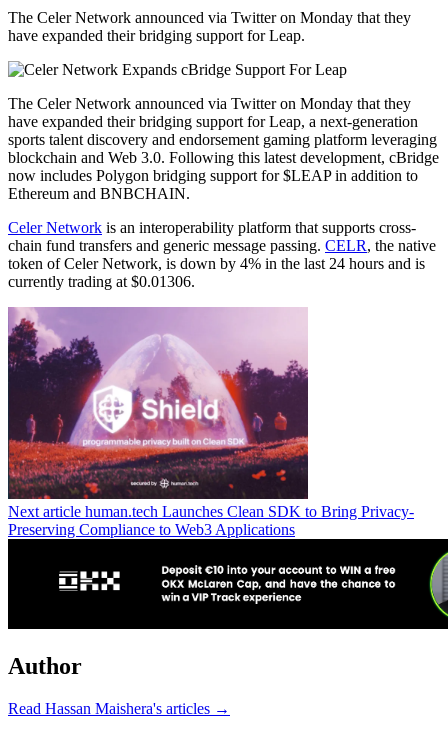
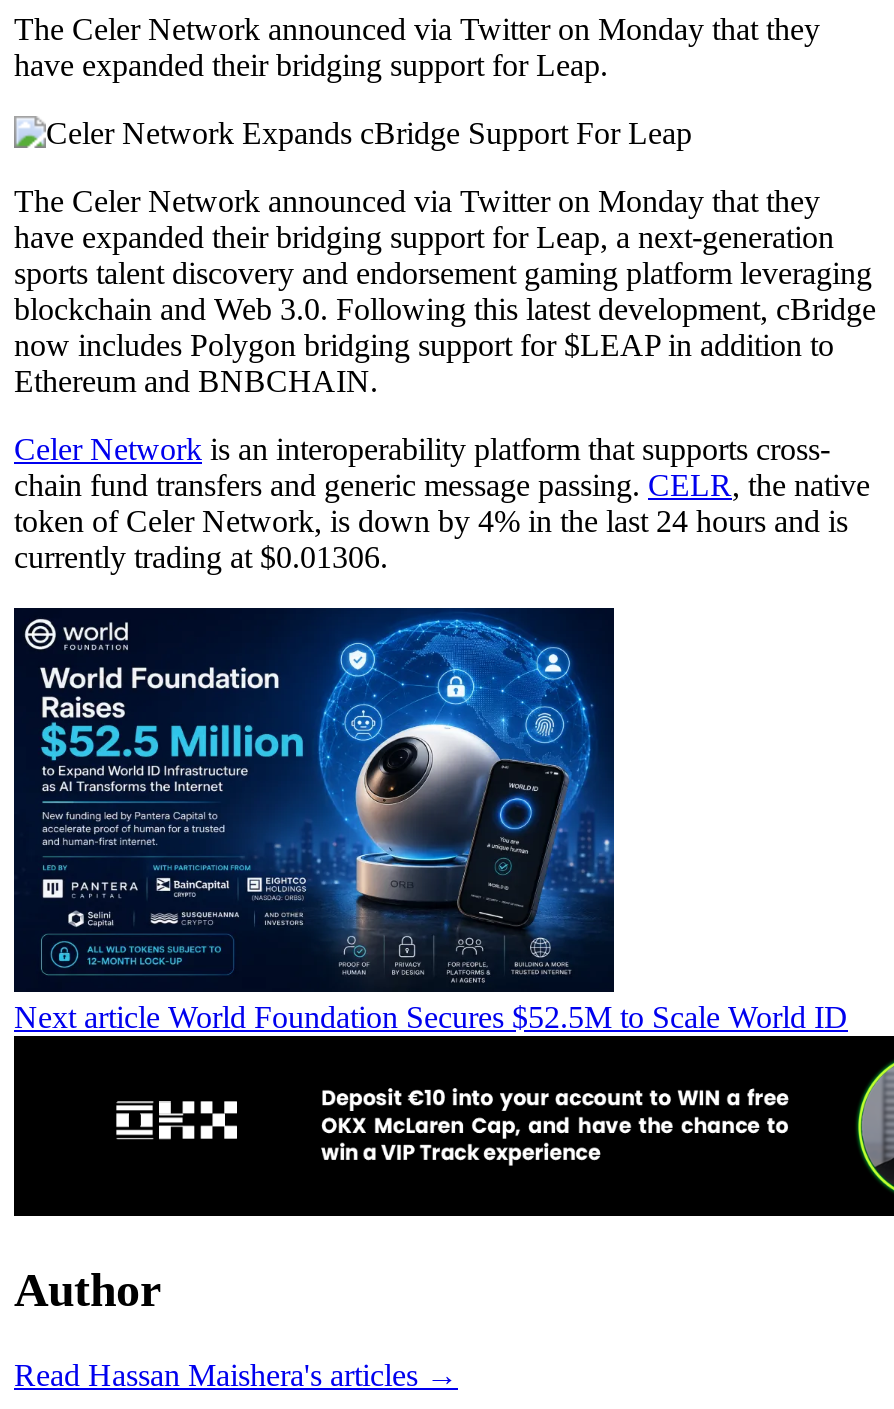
- [image]
- Next article human.tech Launches Clean SDK to Bring Privacy-
- Preserving Compliance to Web3 Applications
+ [image]
+ Next article World Foundation Secures $52.5M to Scale World ID
